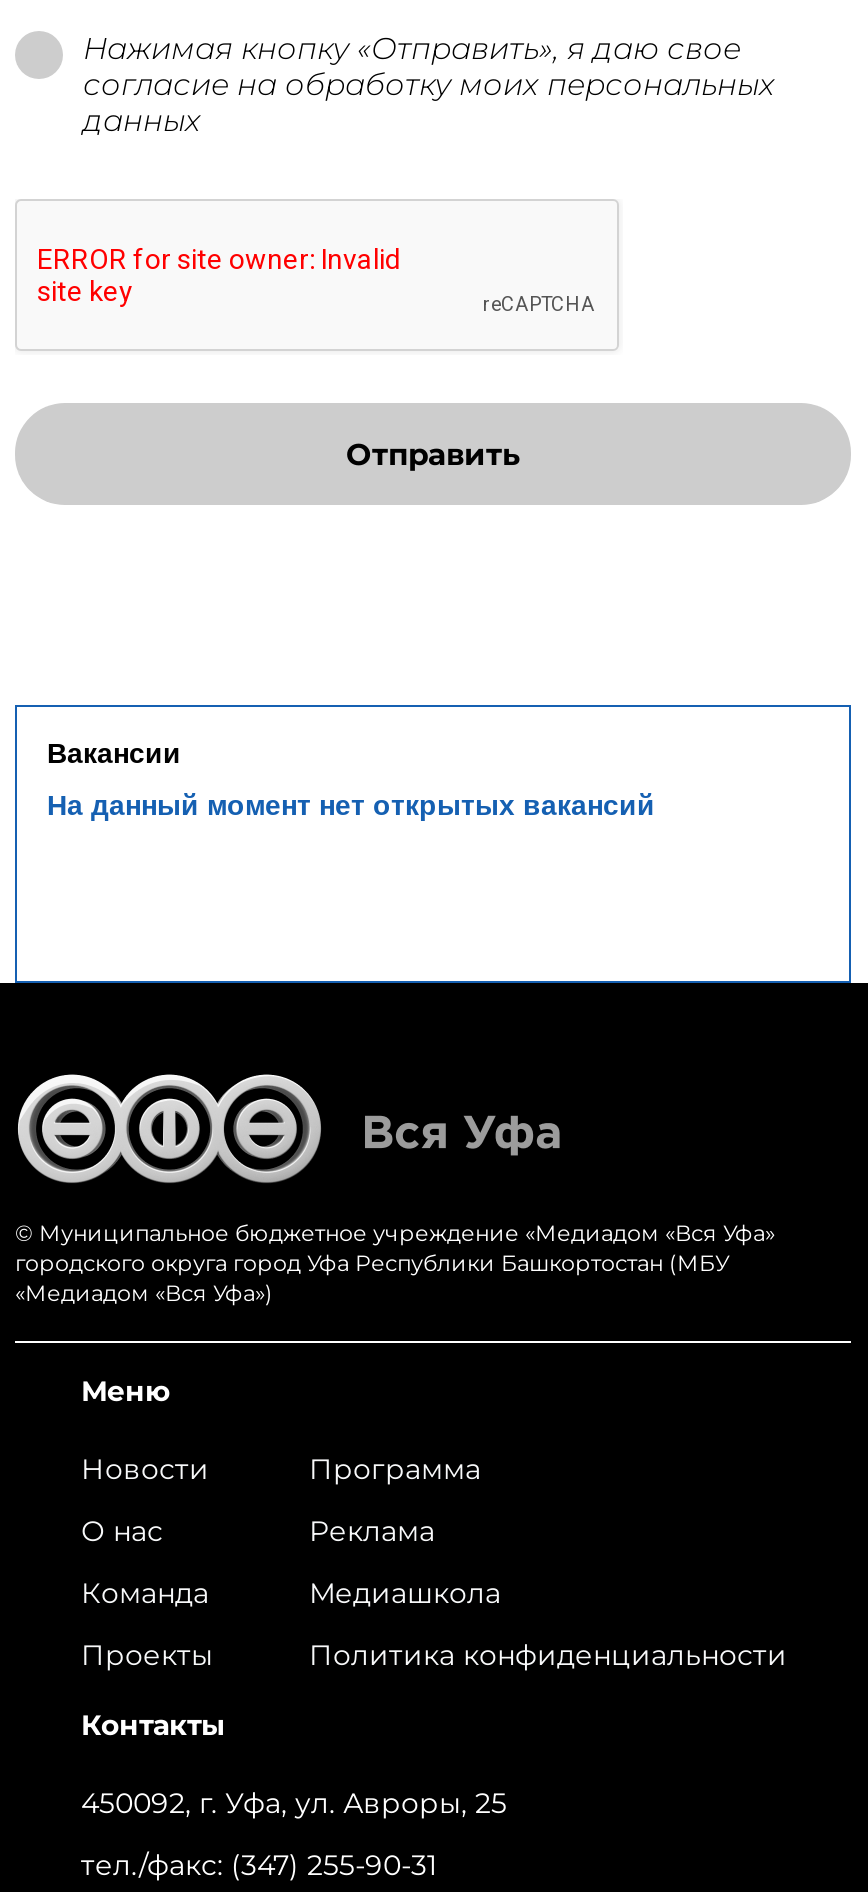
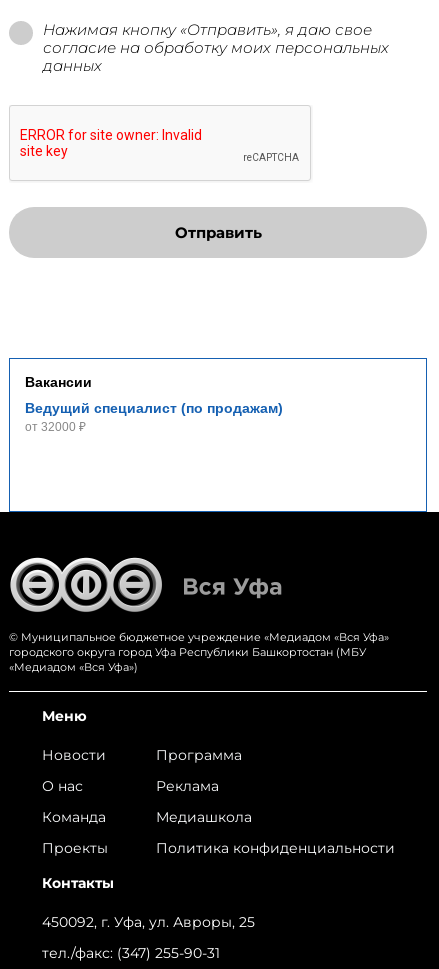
- На данный момент нет открытых вакансий
+ Ведущий специалист (по продажам)
+ от 32000 ₽
